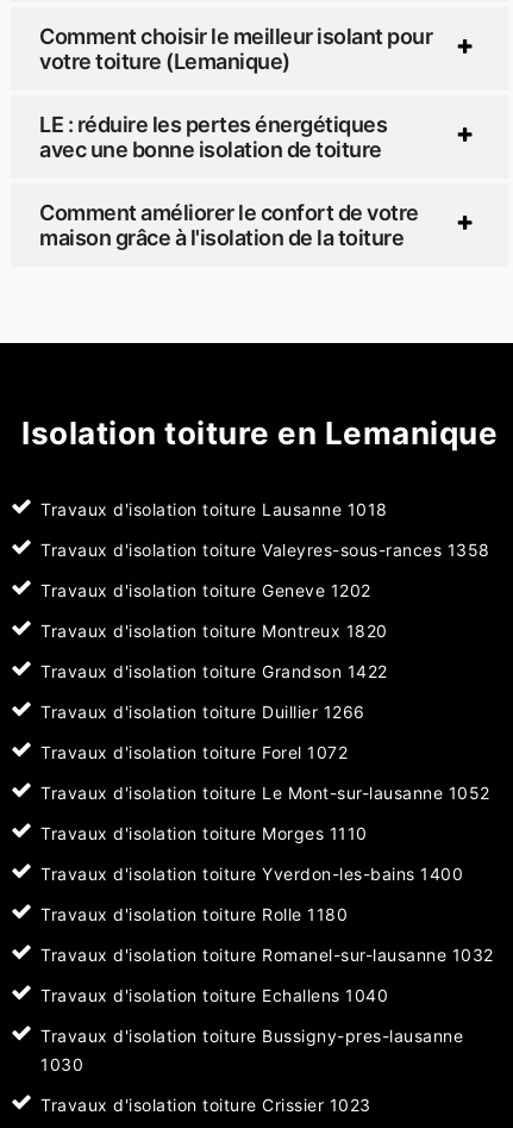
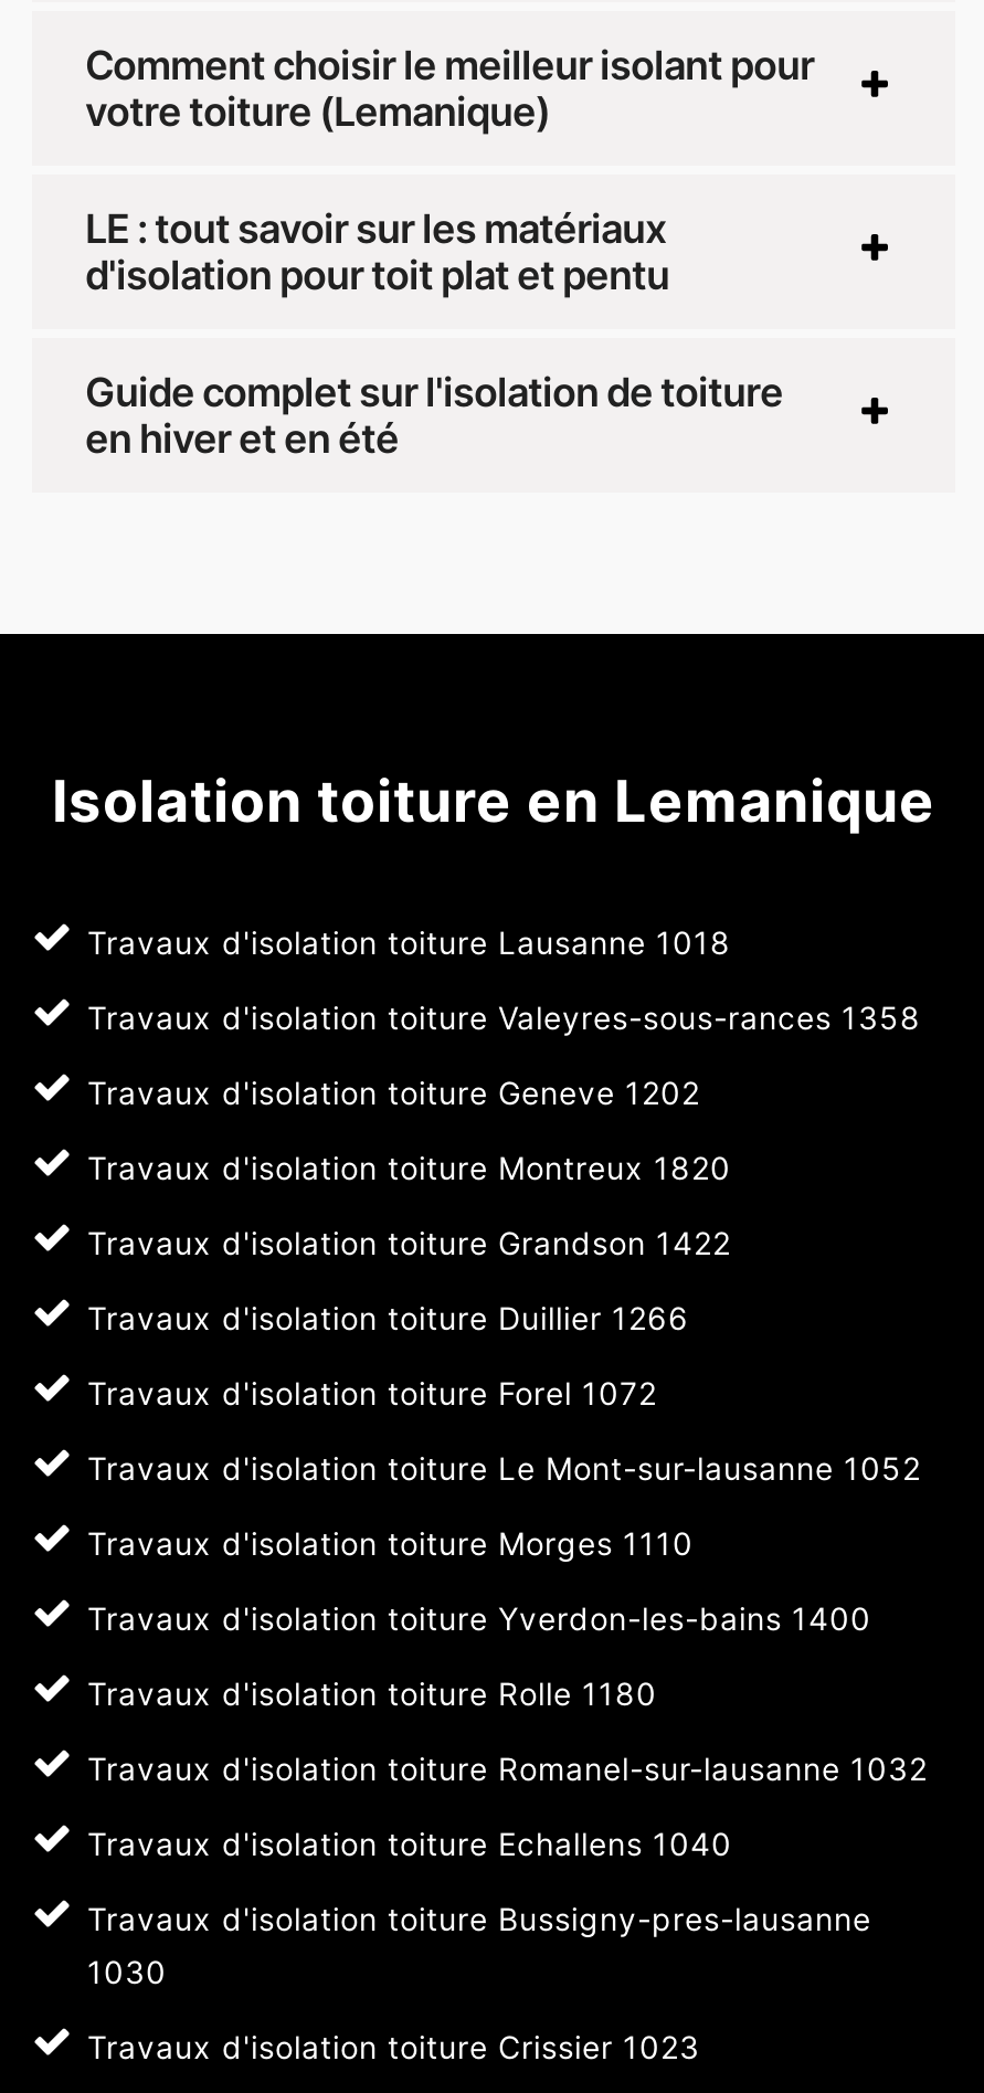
- LE : réduire les pertes énergétiques
- avec une bonne isolation de toiture
+ LE : tout savoir sur les matériaux
+ d'isolation pour toit plat et pentu

- Comment améliorer le confort de votre
- maison grâce à l'isolation de la toiture
+ Guide complet sur l'isolation de toiture
+ en hiver et en été
